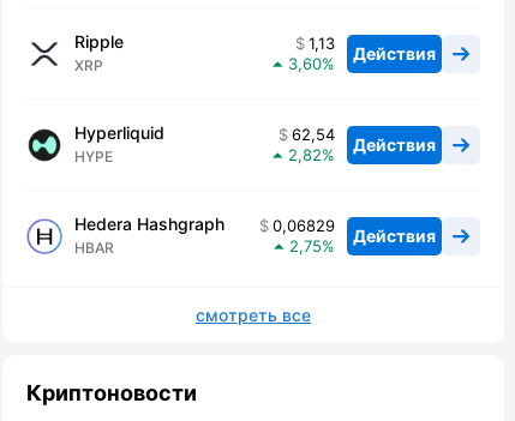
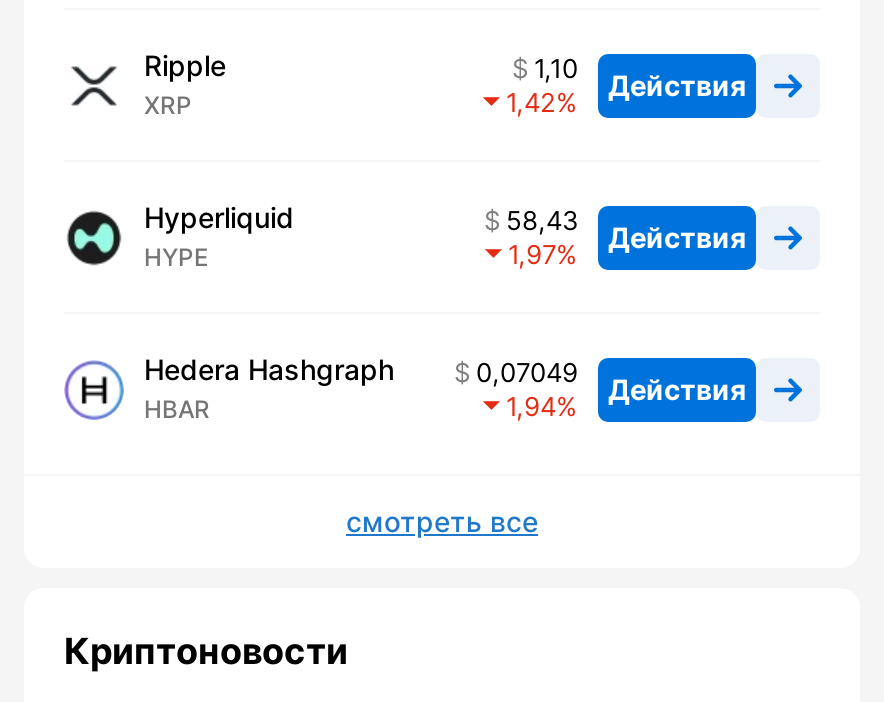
- 1,13 Действия
+ 1,10 Действия

- 3,60
+ 1,42

- 62,54 Действия
+ 58,43 Действия

- 2,82
+ 1,97

- 0,06829 Действия
+ 0,07049 Действия

- 2,75
+ 1,94
